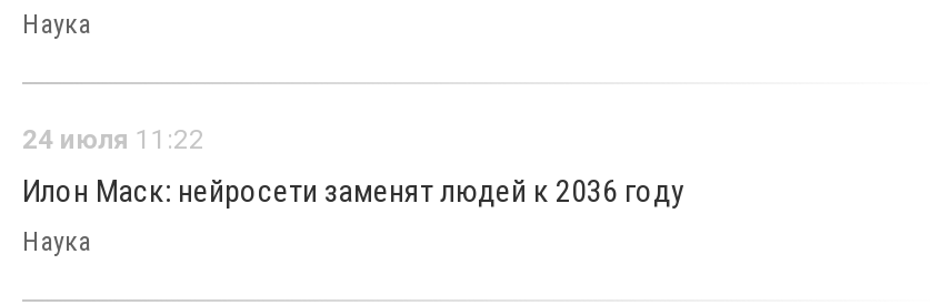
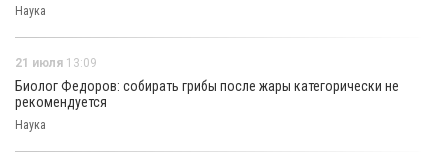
- 24 июля 11:22
+ 21 июля 13:09

- Илон Маск: нейросети заменят людей к 2036 году
+ Биолог Федоров: собирать грибы после жары категорически не
+ рекомендуется
